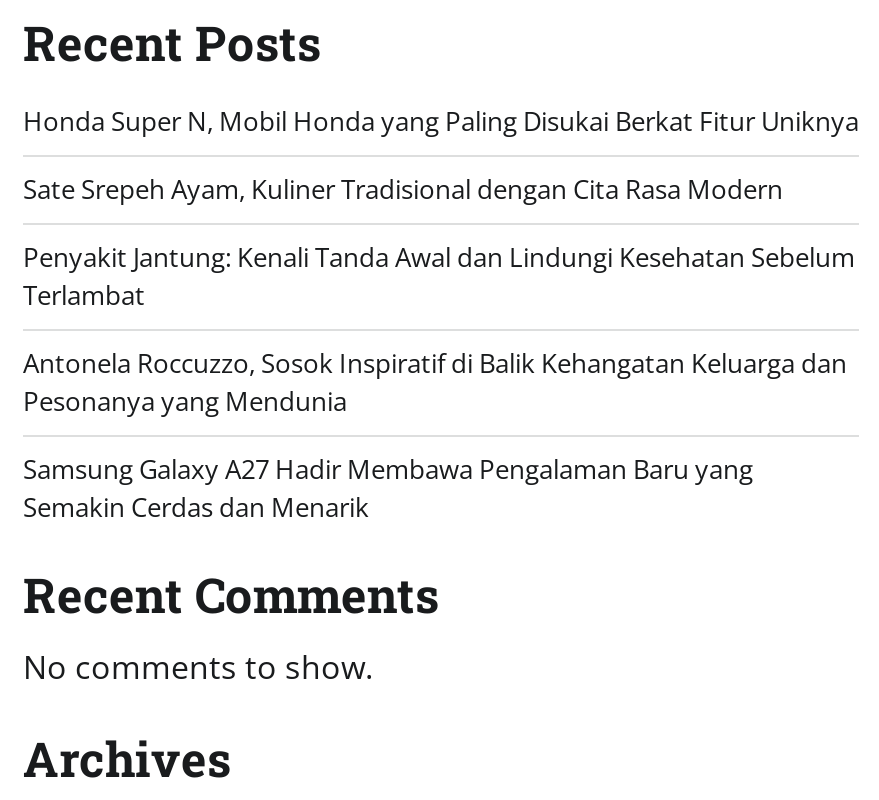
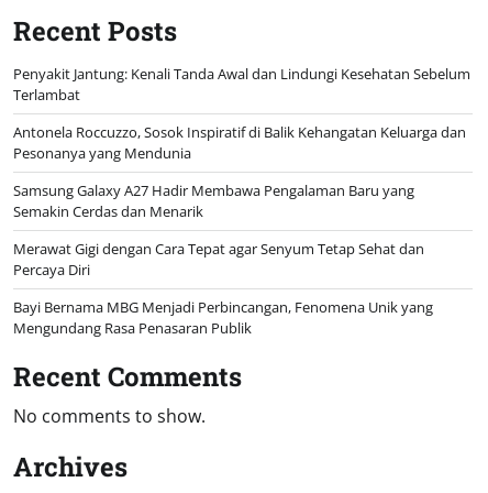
- Honda Super N, Mobil Honda yang Paling Disukai Berkat Fitur Uniknya
- Sate Srepeh Ayam, Kuliner Tradisional dengan Cita Rasa Modern

moved up: Penyakit Jantung: Kenali Tanda Awal dan Lindungi Kesehatan Sebelum | Terlambat | Antonela Roccuzzo, Sosok Inspiratif di Balik Kehangatan Keluarga dan | Pesonanya yang Mendunia | Samsung Galaxy A27 Hadir Membawa Pengalaman Baru yang | Semakin Cerdas dan Menarik

+ Merawat Gigi dengan Cara Tepat agar Senyum Tetap Sehat dan
+ Percaya Diri
+ Bayi Bernama MBG Menjadi Perbincangan, Fenomena Unik yang
+ Mengundang Rasa Penasaran Publik
